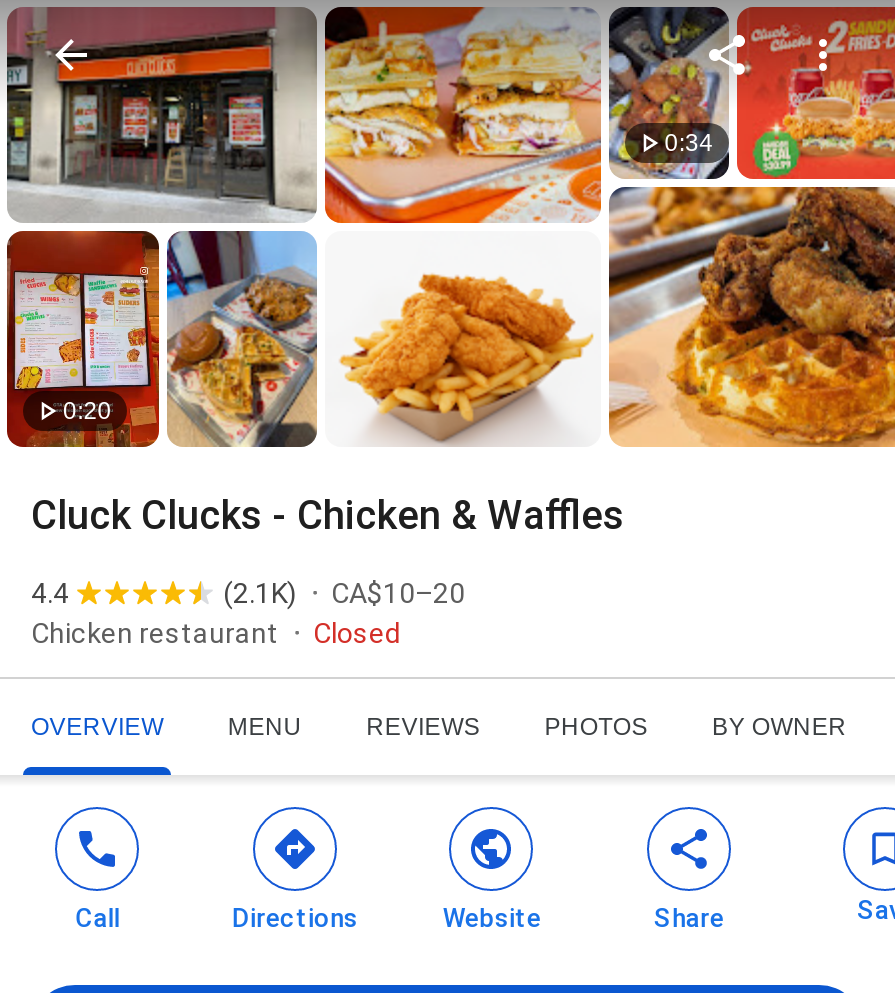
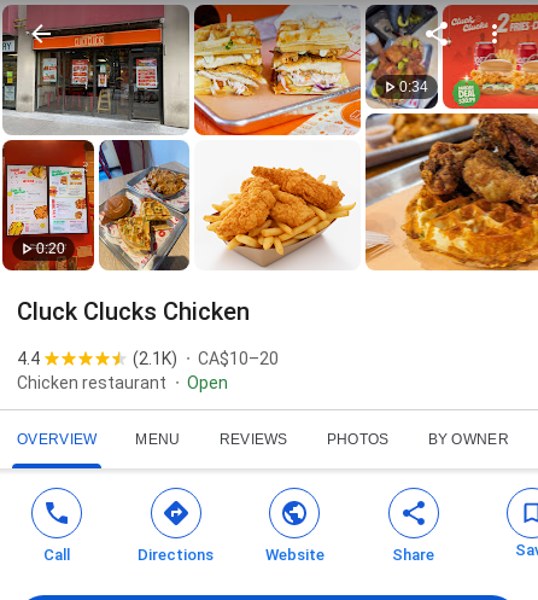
- Cluck Clucks - Chicken & Waffles
+ Cluck Clucks Chicken

- Closed
+ Open
